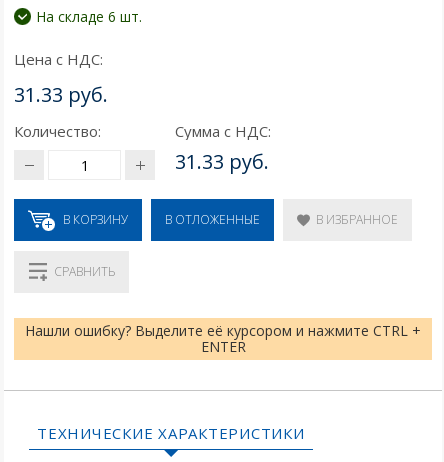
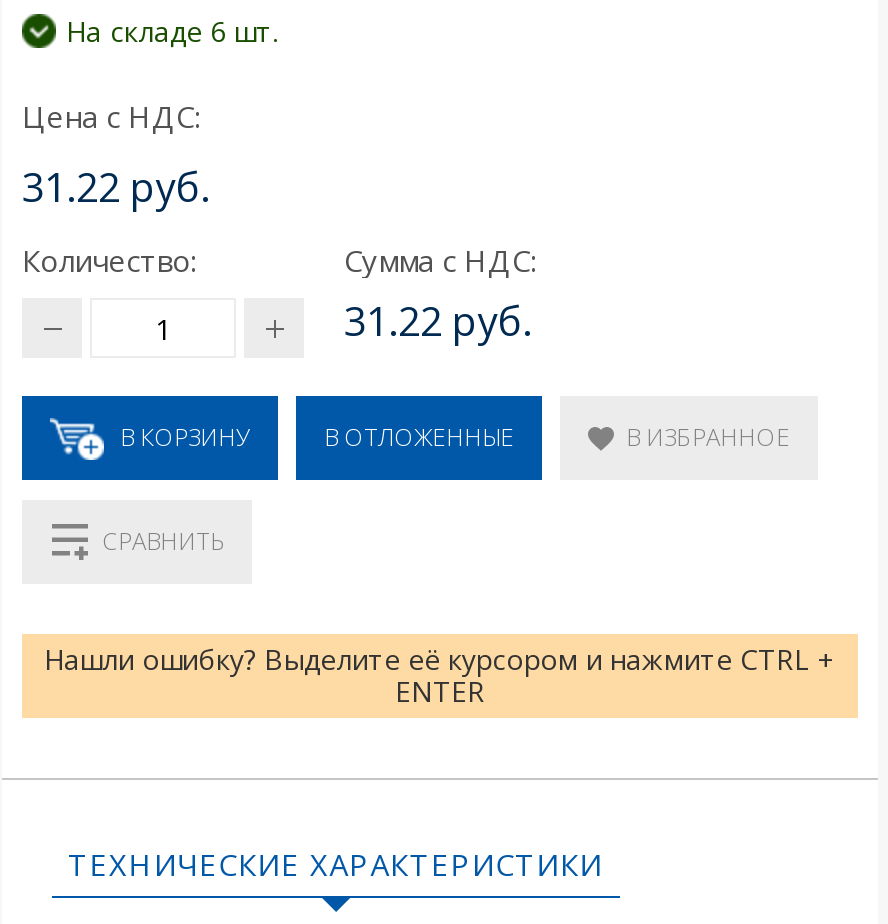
- 31.33 руб.
+ 31.22 руб.

- 31.33 руб.
+ 31.22 руб.
